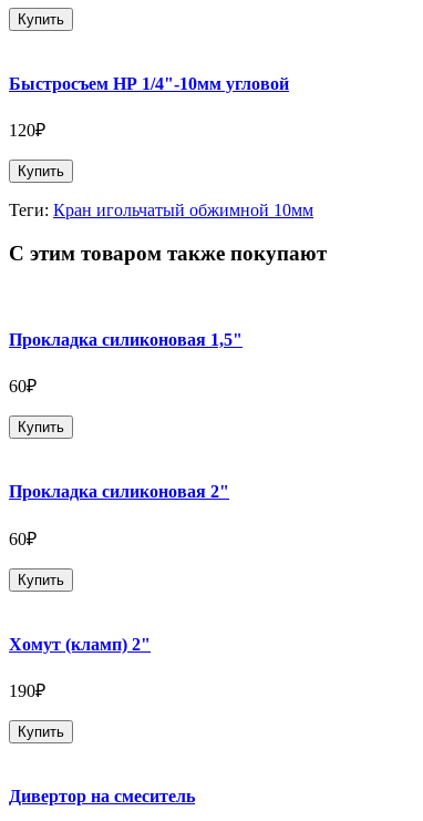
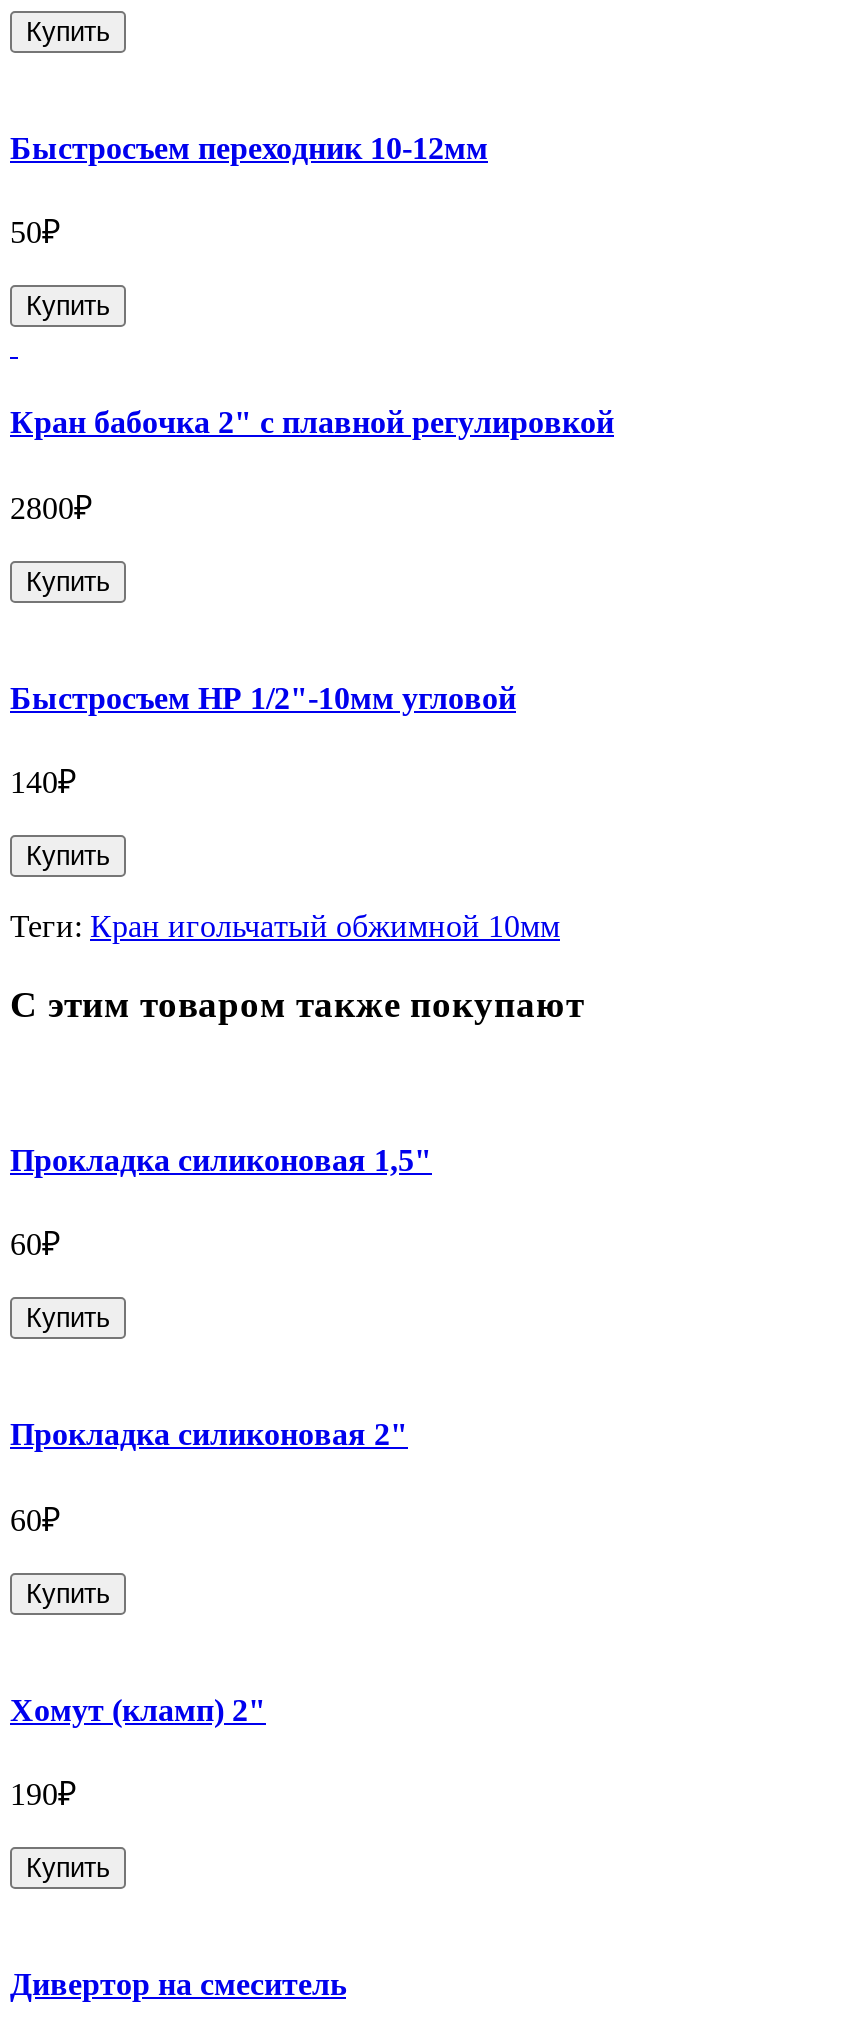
- Быстросъем НР 1/4"-10мм угловой
- 120₽
+ Быстросъем переходник 10-12мм
+ 50₽
+ Купить
+ Кран бабочка 2" с плавной регулировкой
+ 2800₽
+ Купить
+ Быстросъем НР 1/2"-10мм угловой
+ 140₽
